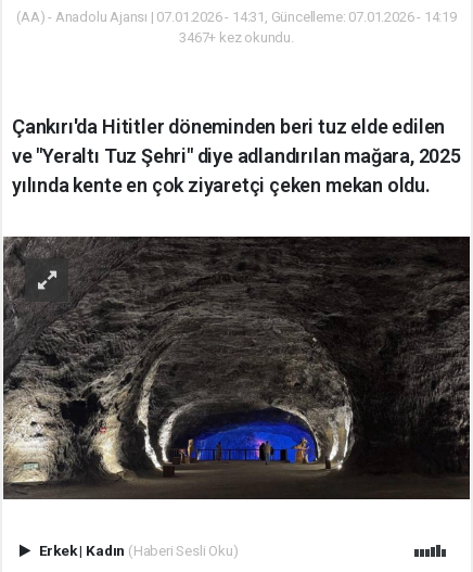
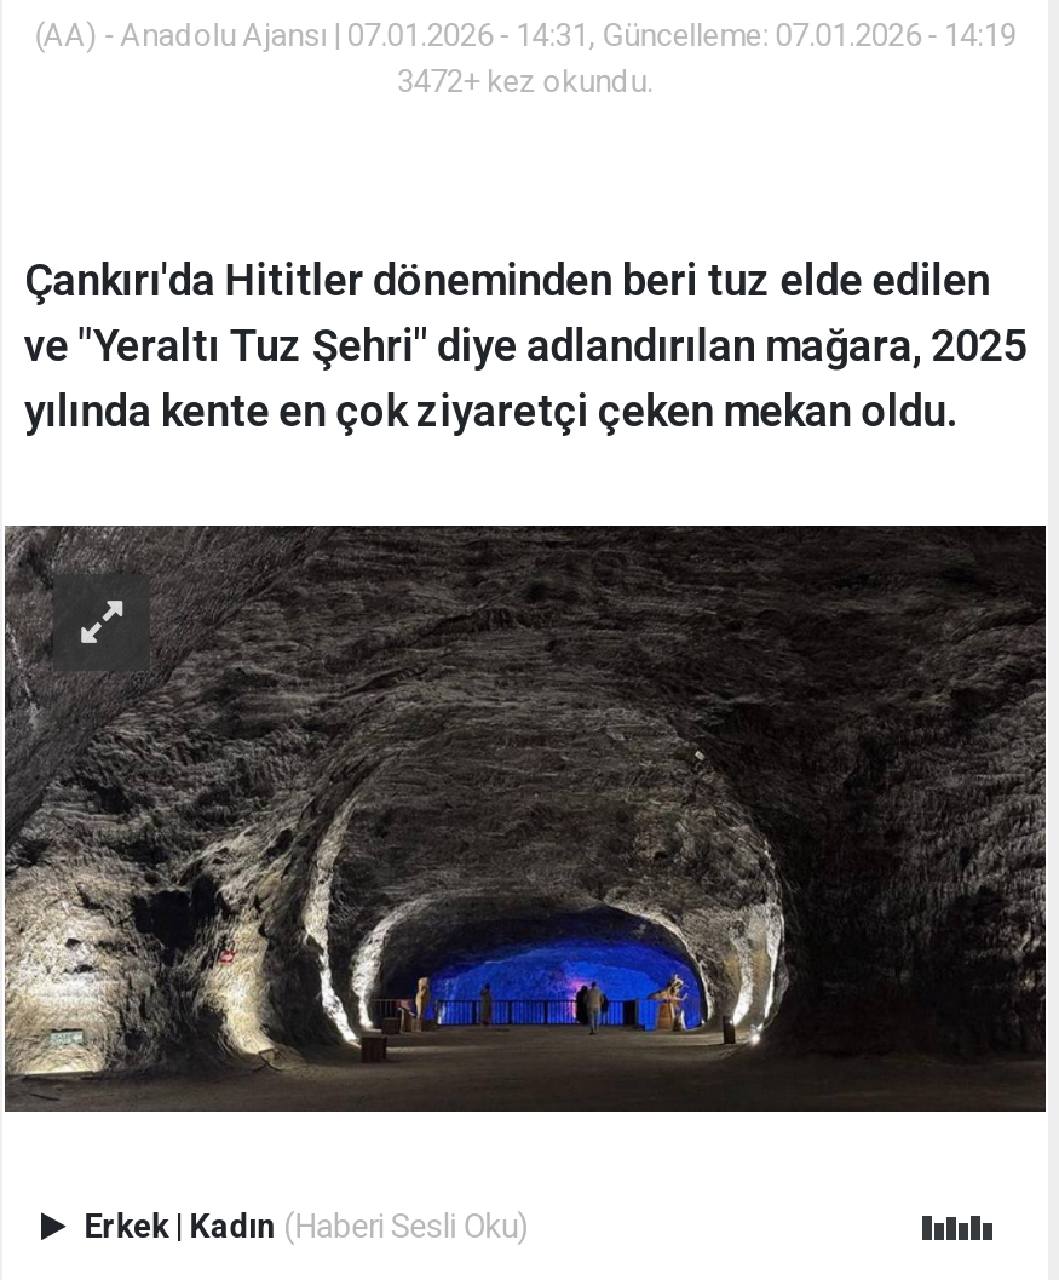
- 3467+ kez okundu.
+ 3472+ kez okundu.
